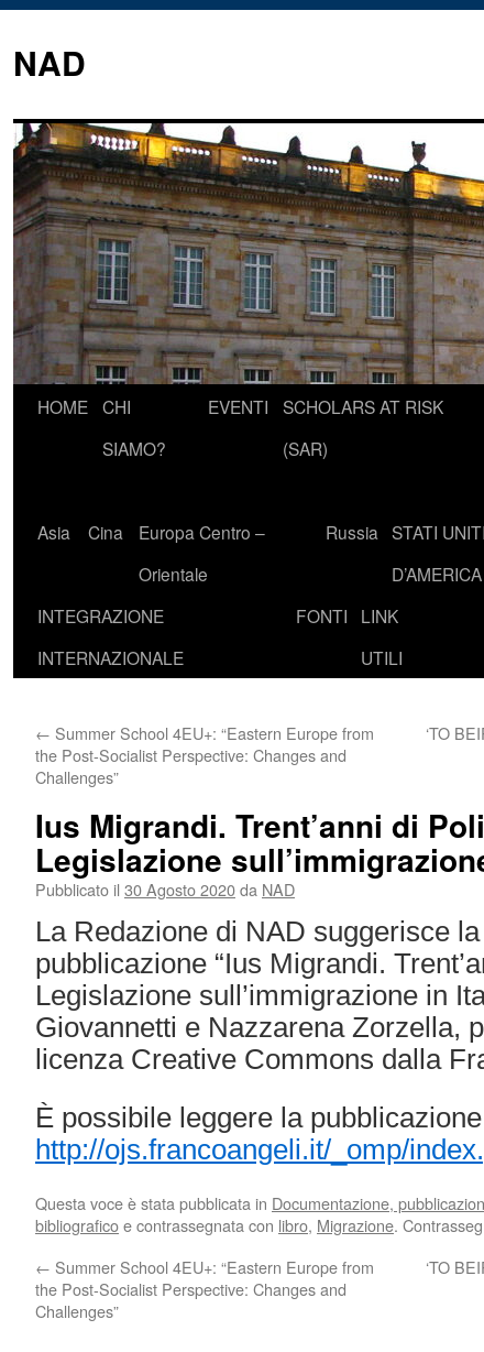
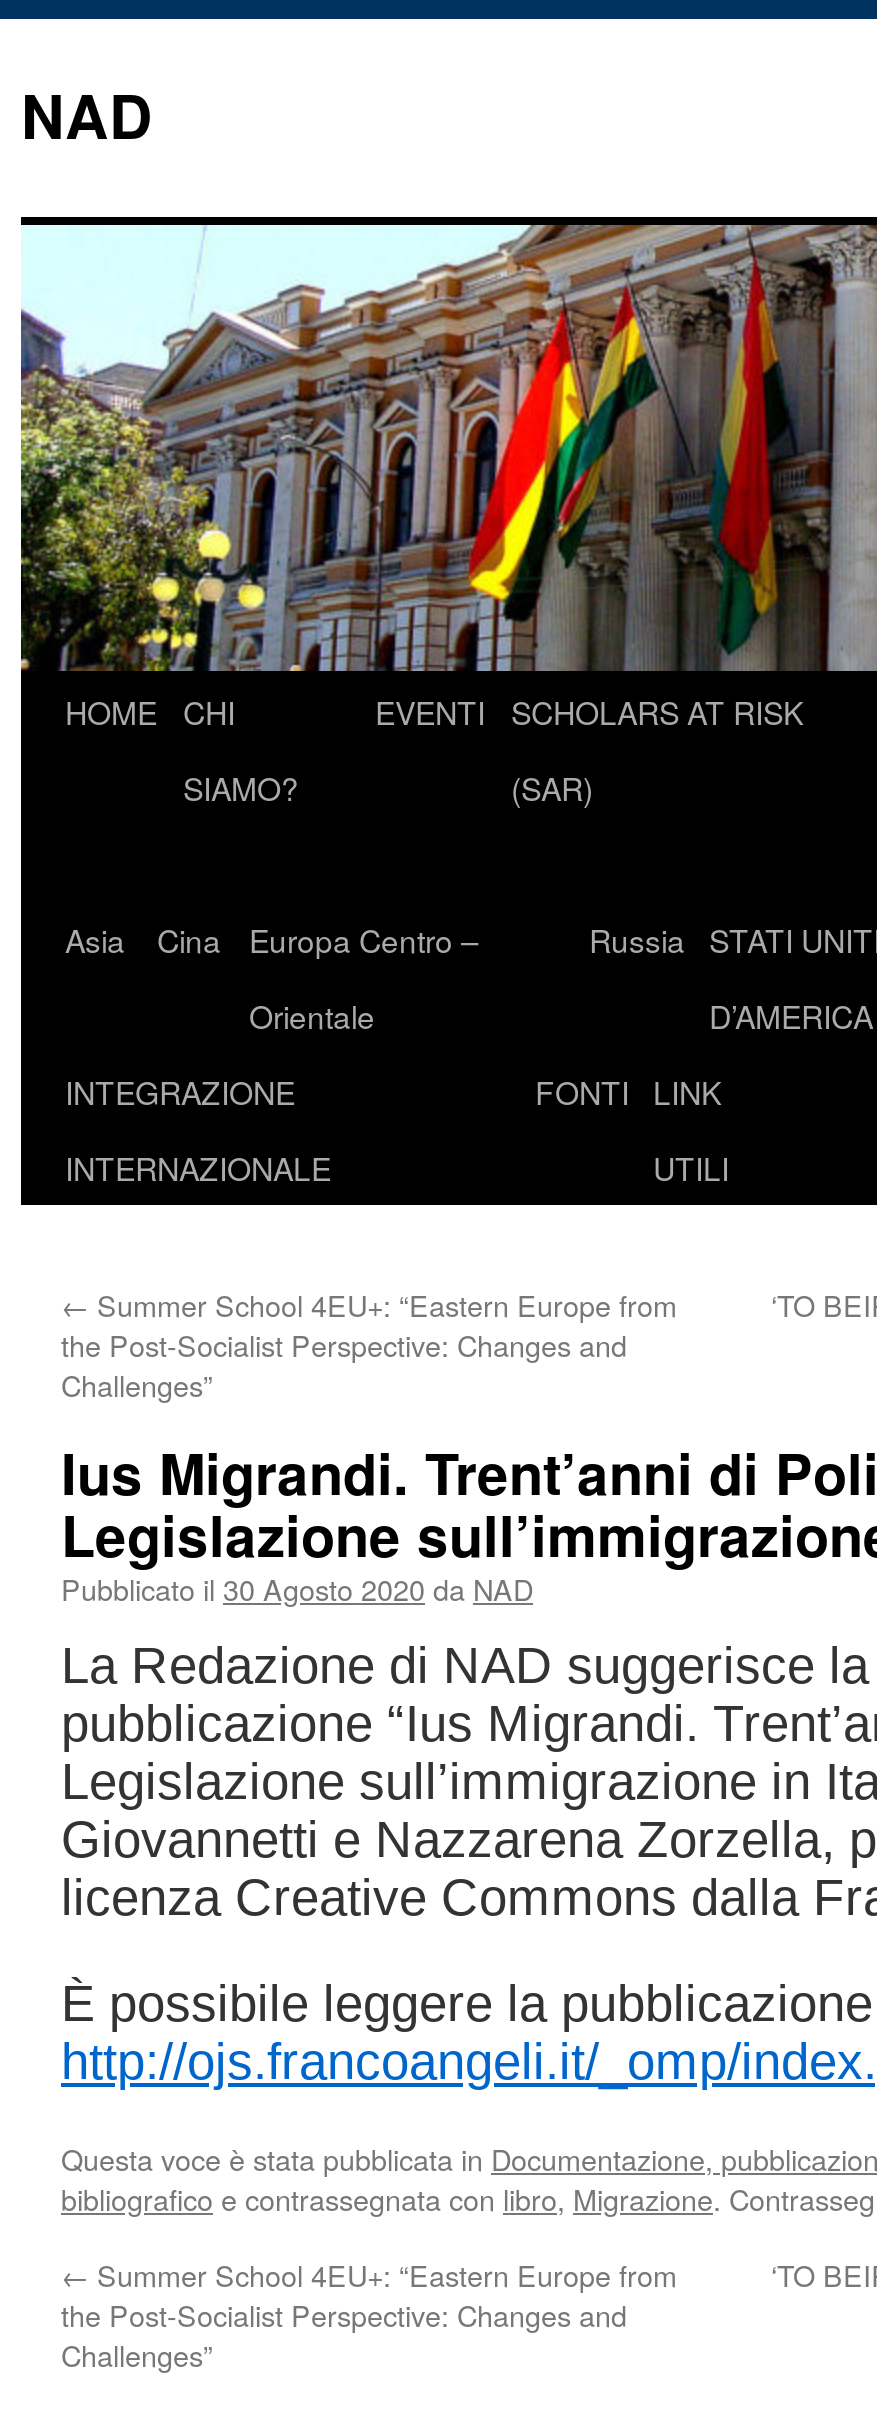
- [image]
+ [image]
